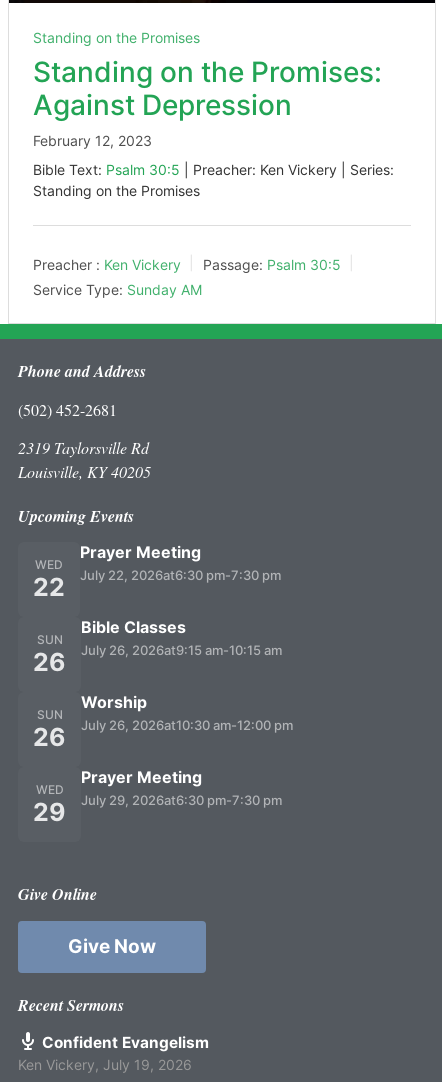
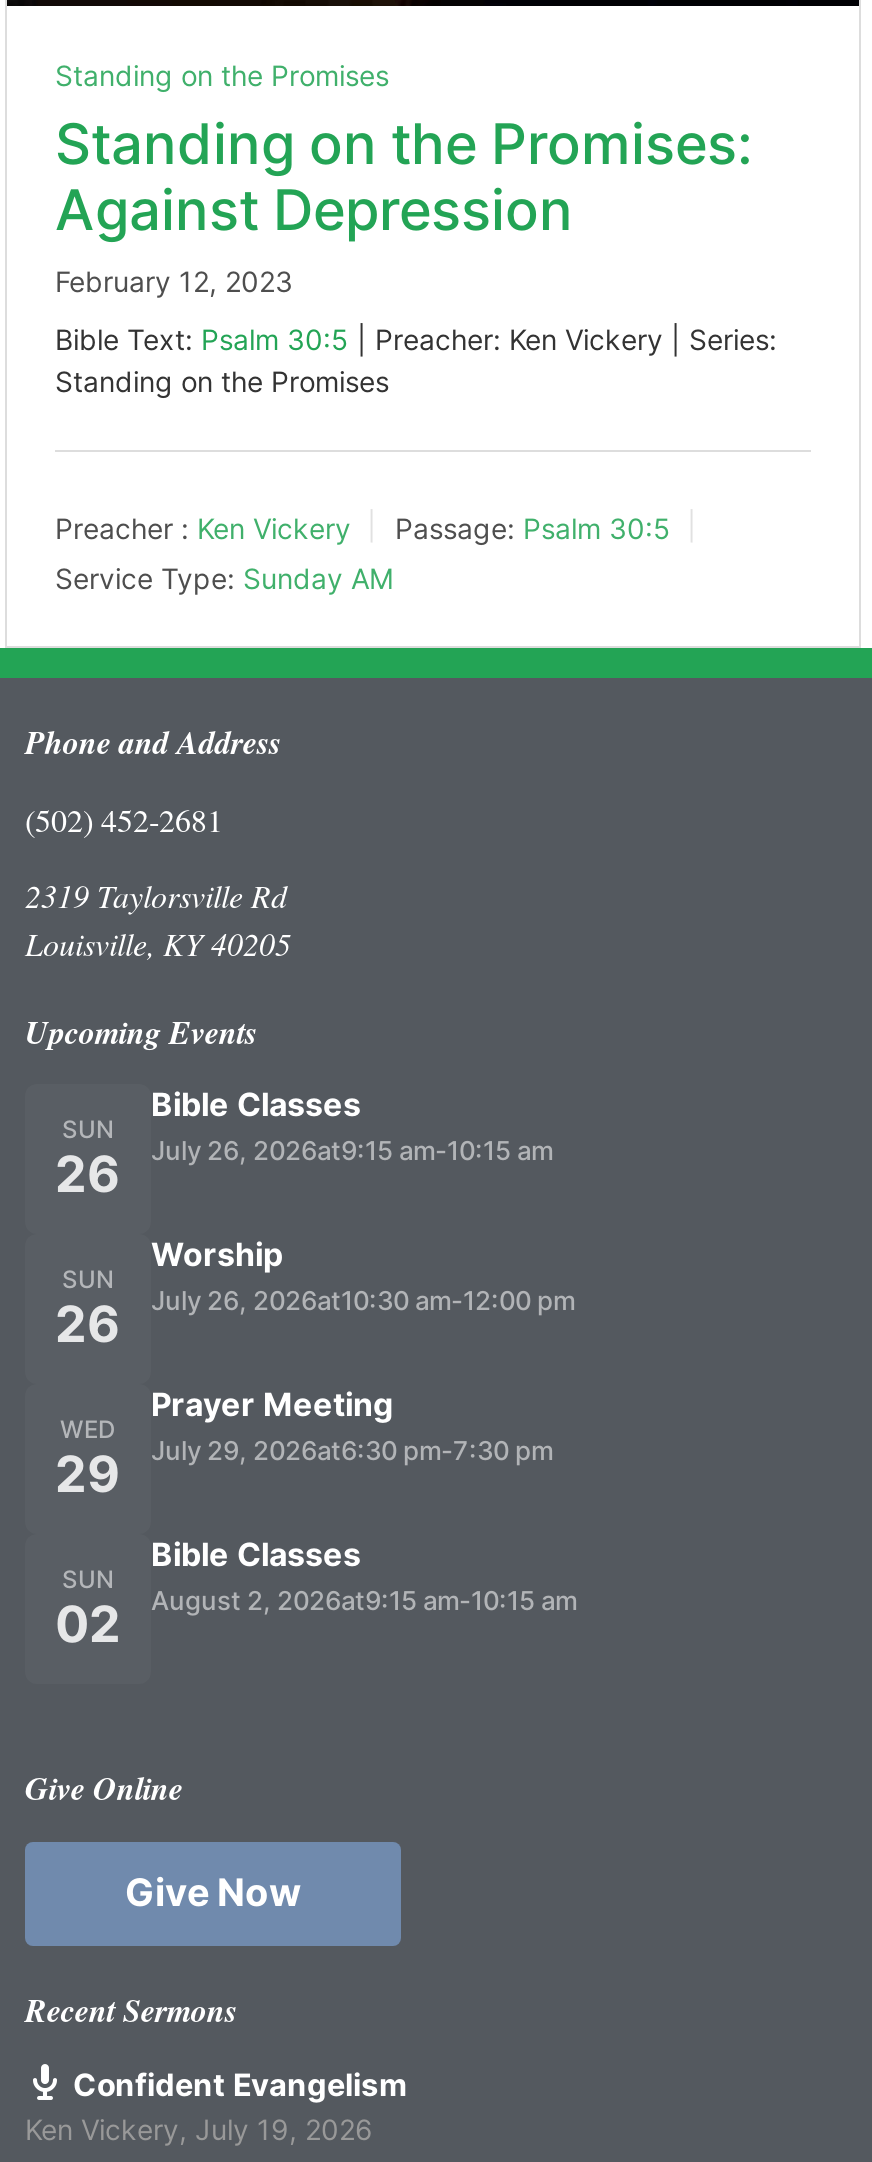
- Prayer Meeting
- July 22, 2026at6:30 pm-7:30 pm

- WED
- 22

moved up: SUN | 26 | Bible Classes | ... | Prayer Meeting | July 29, 2026at6:30 pm-7:30 pm

+ SUN
+ 02

+ Bible Classes
+ August 2, 2026at9:15 am-10:15 am
